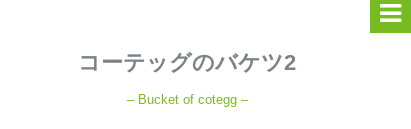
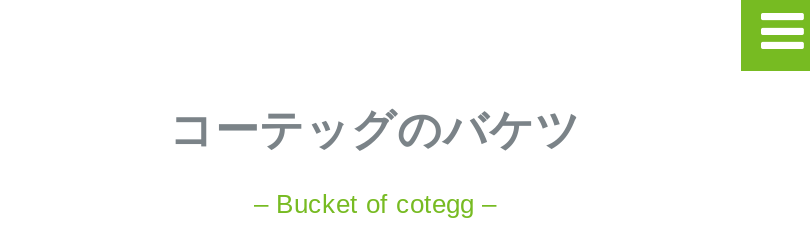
- コーテッグのバケツ2
+ コーテッグのバケツ
